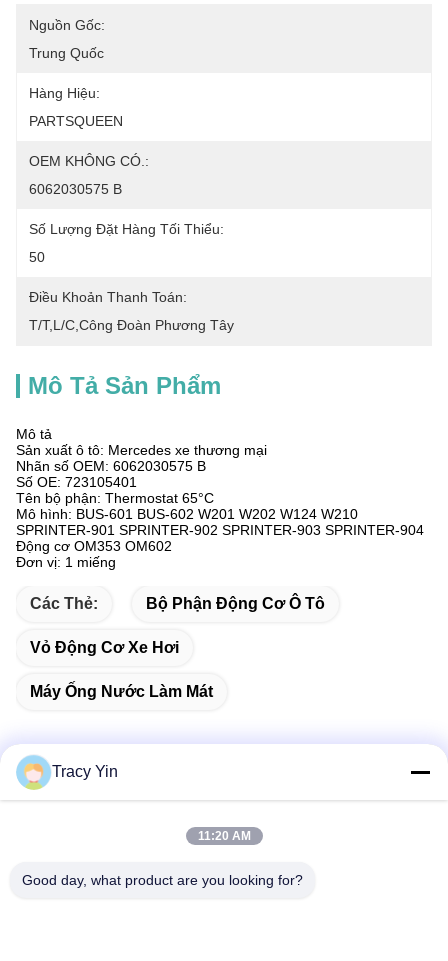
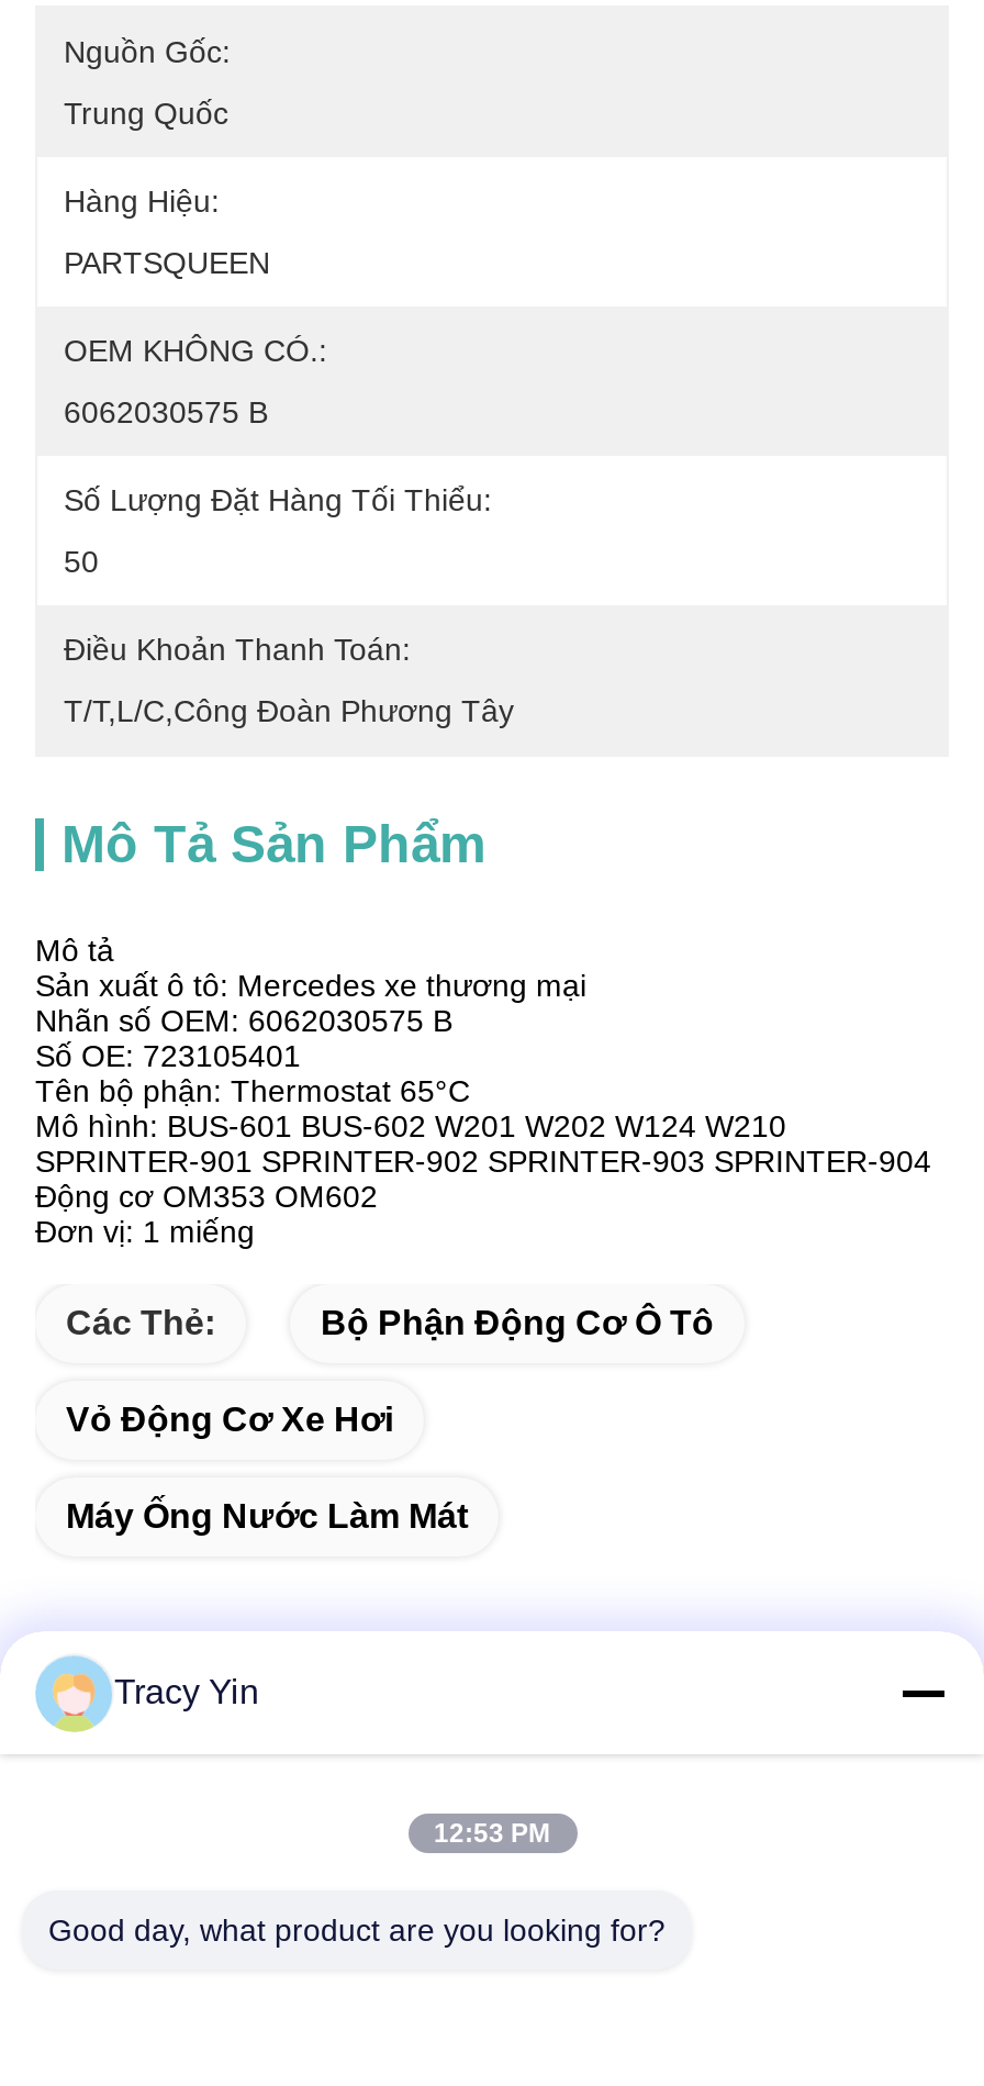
- 11:20 AM
+ 12:53 PM
